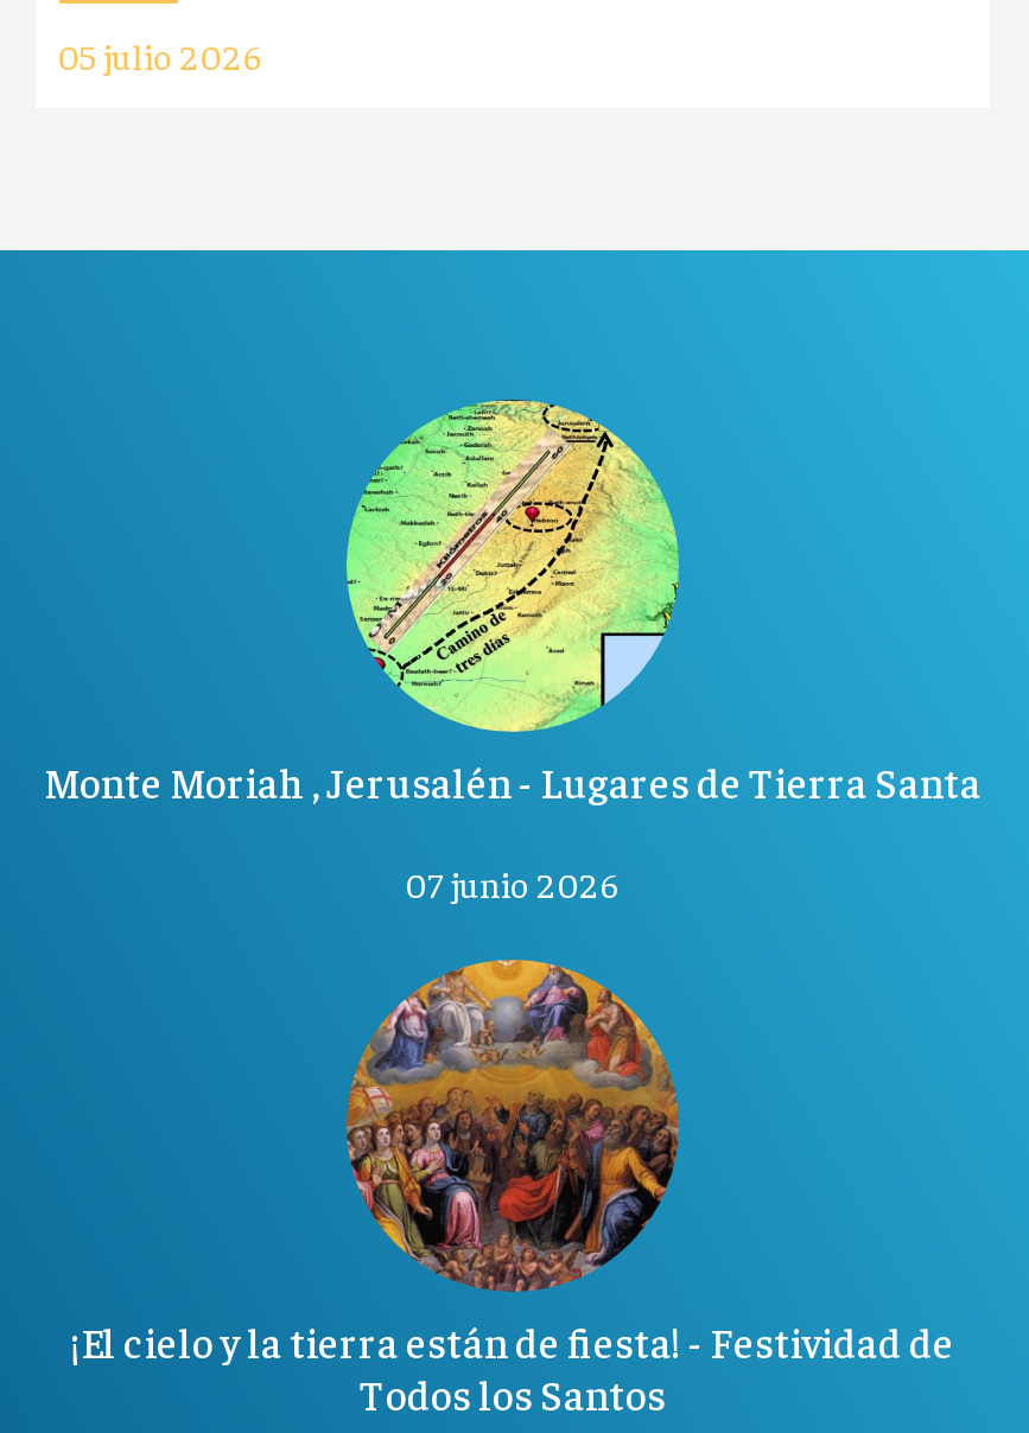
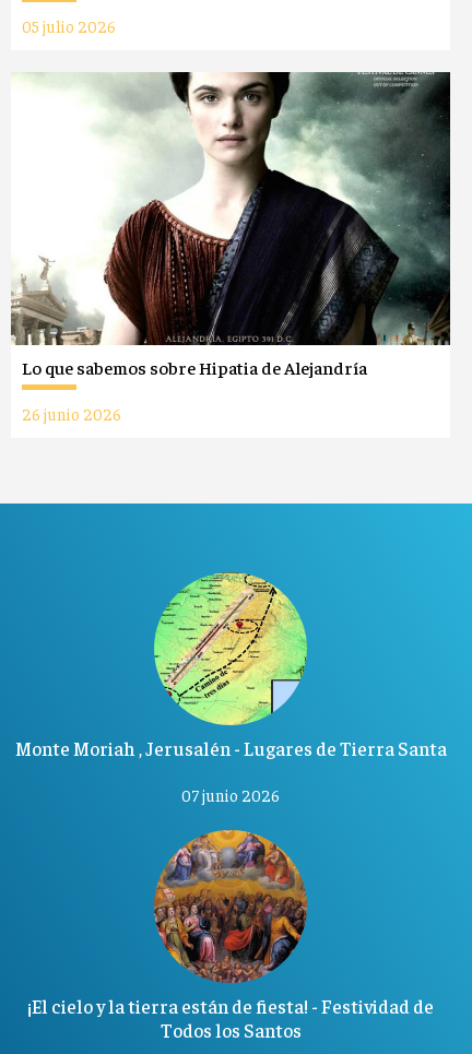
+ [image]
+ Lo que sabemos sobre Hipatia de Alejandría
+ 26 junio 2026
